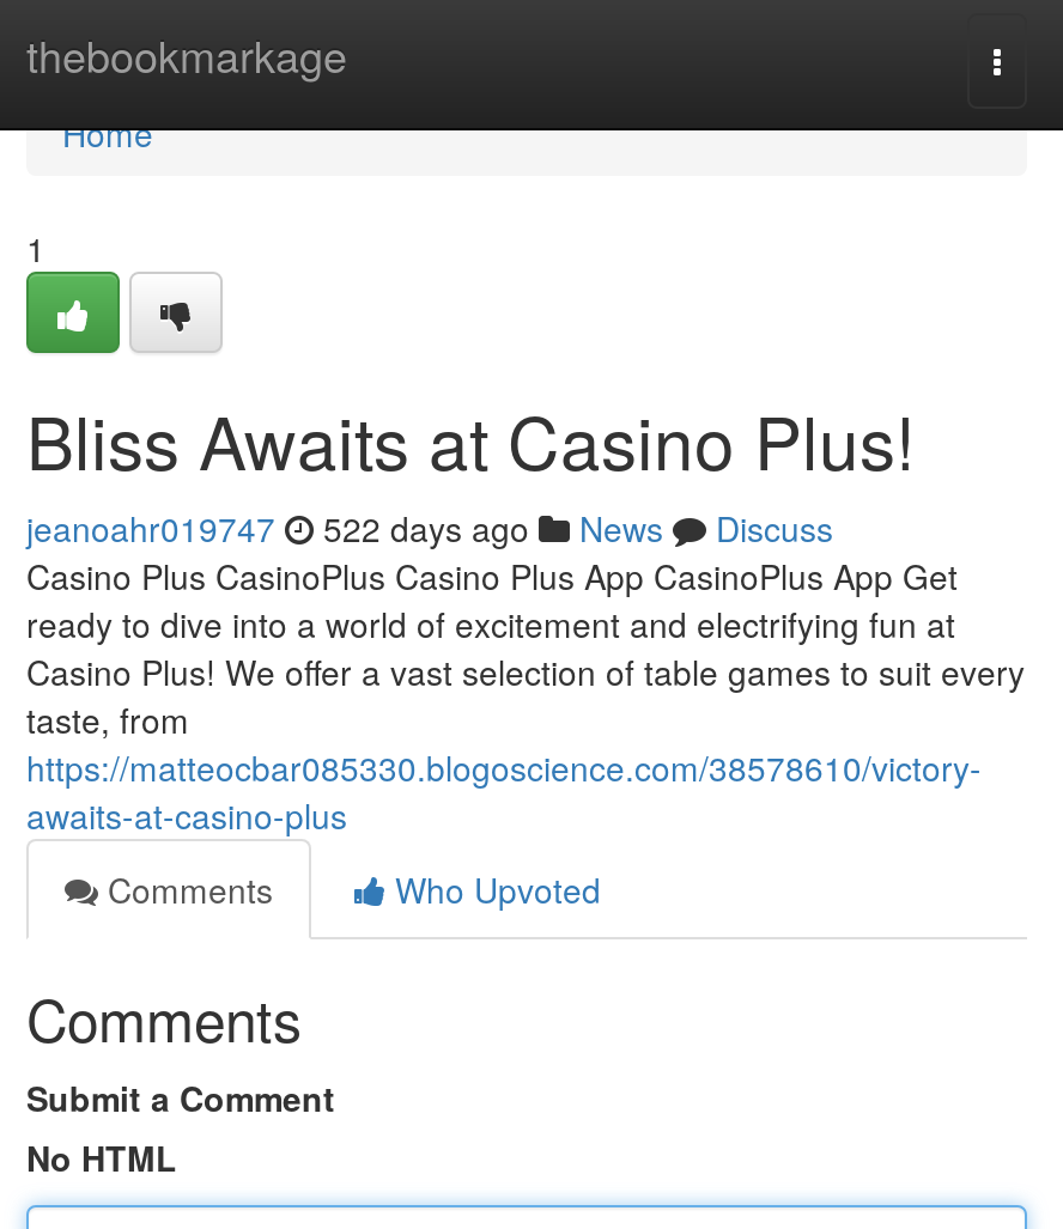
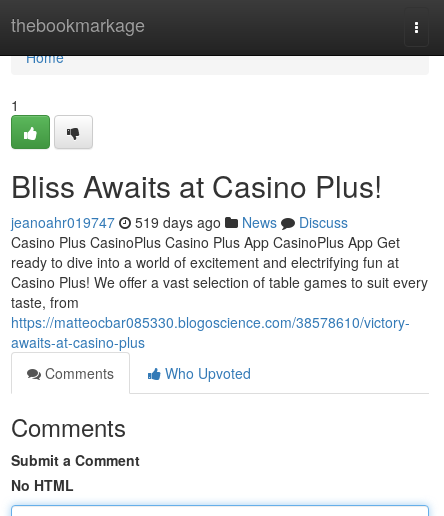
- jeanoahr019747 522 days ago News Discuss
+ jeanoahr019747 519 days ago News Discuss
